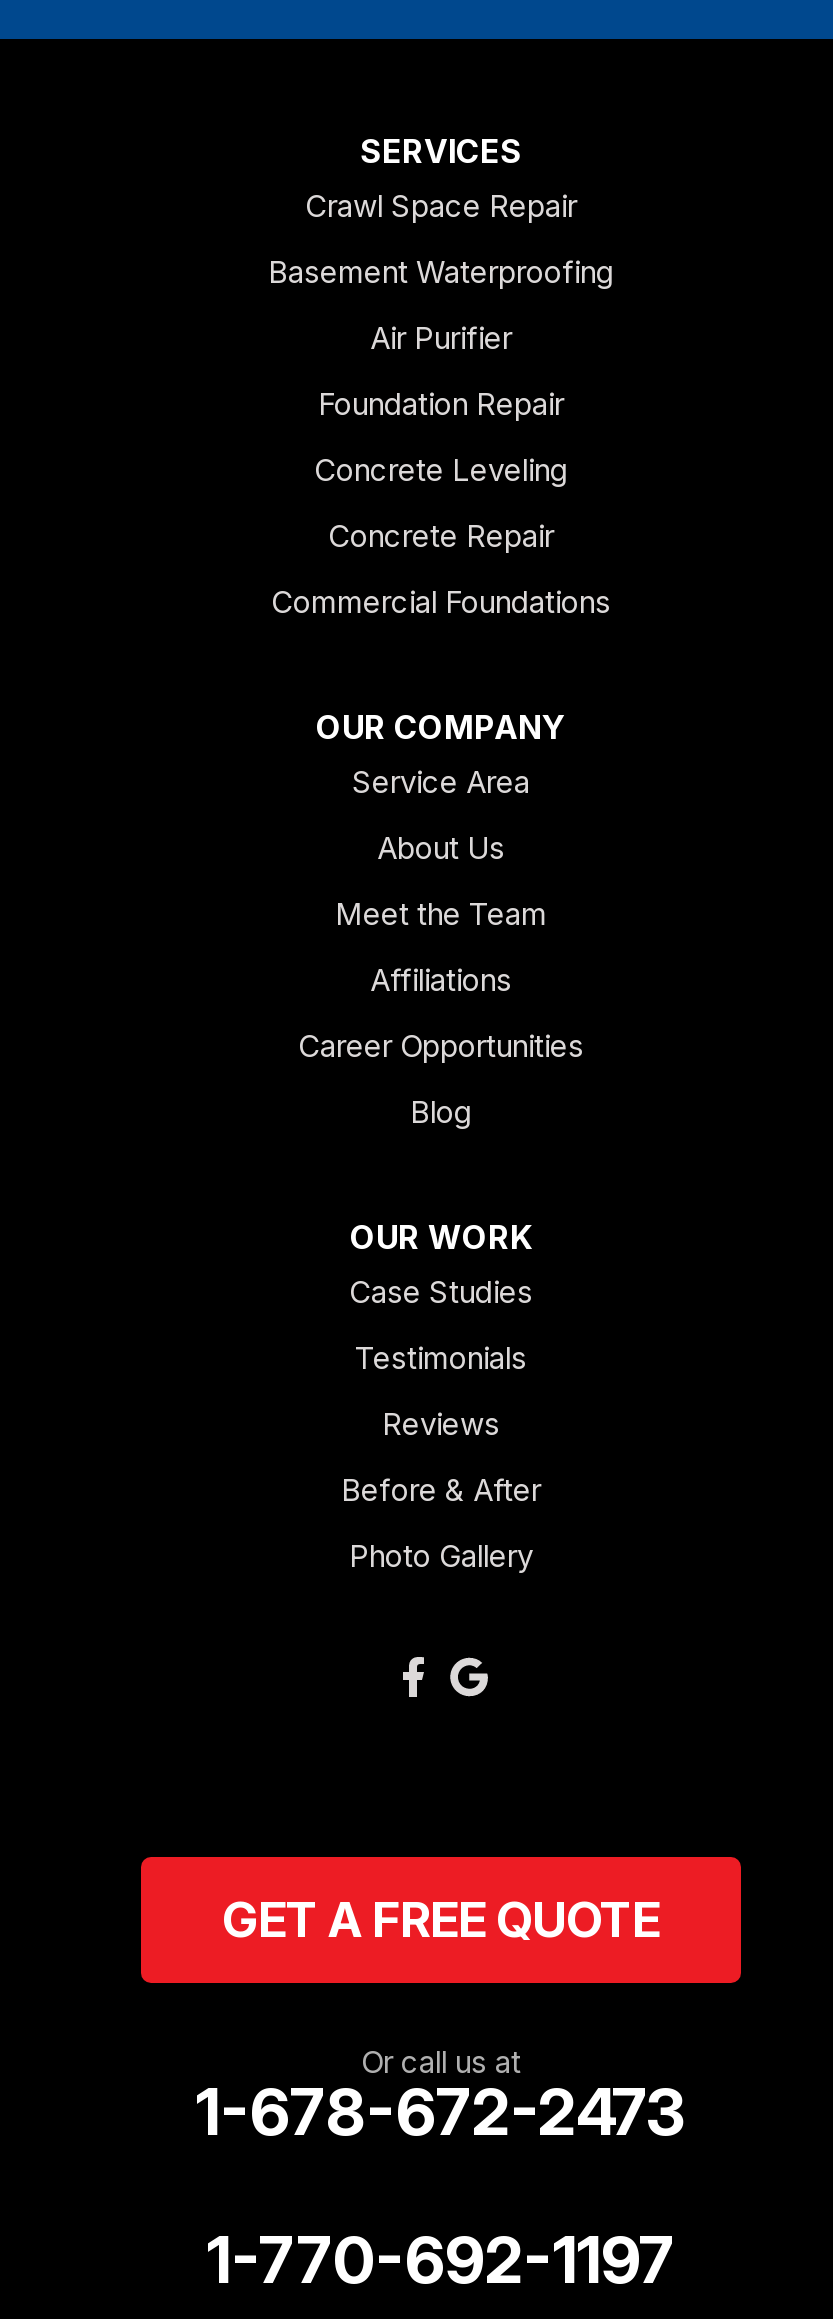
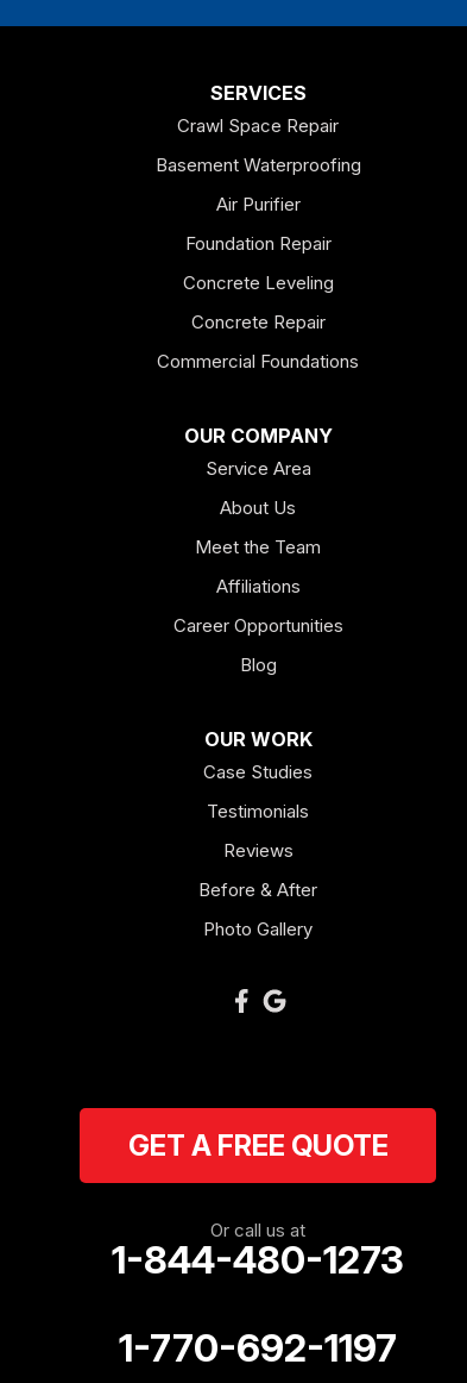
- 1-678-672-2473
+ 1-844-480-1273
